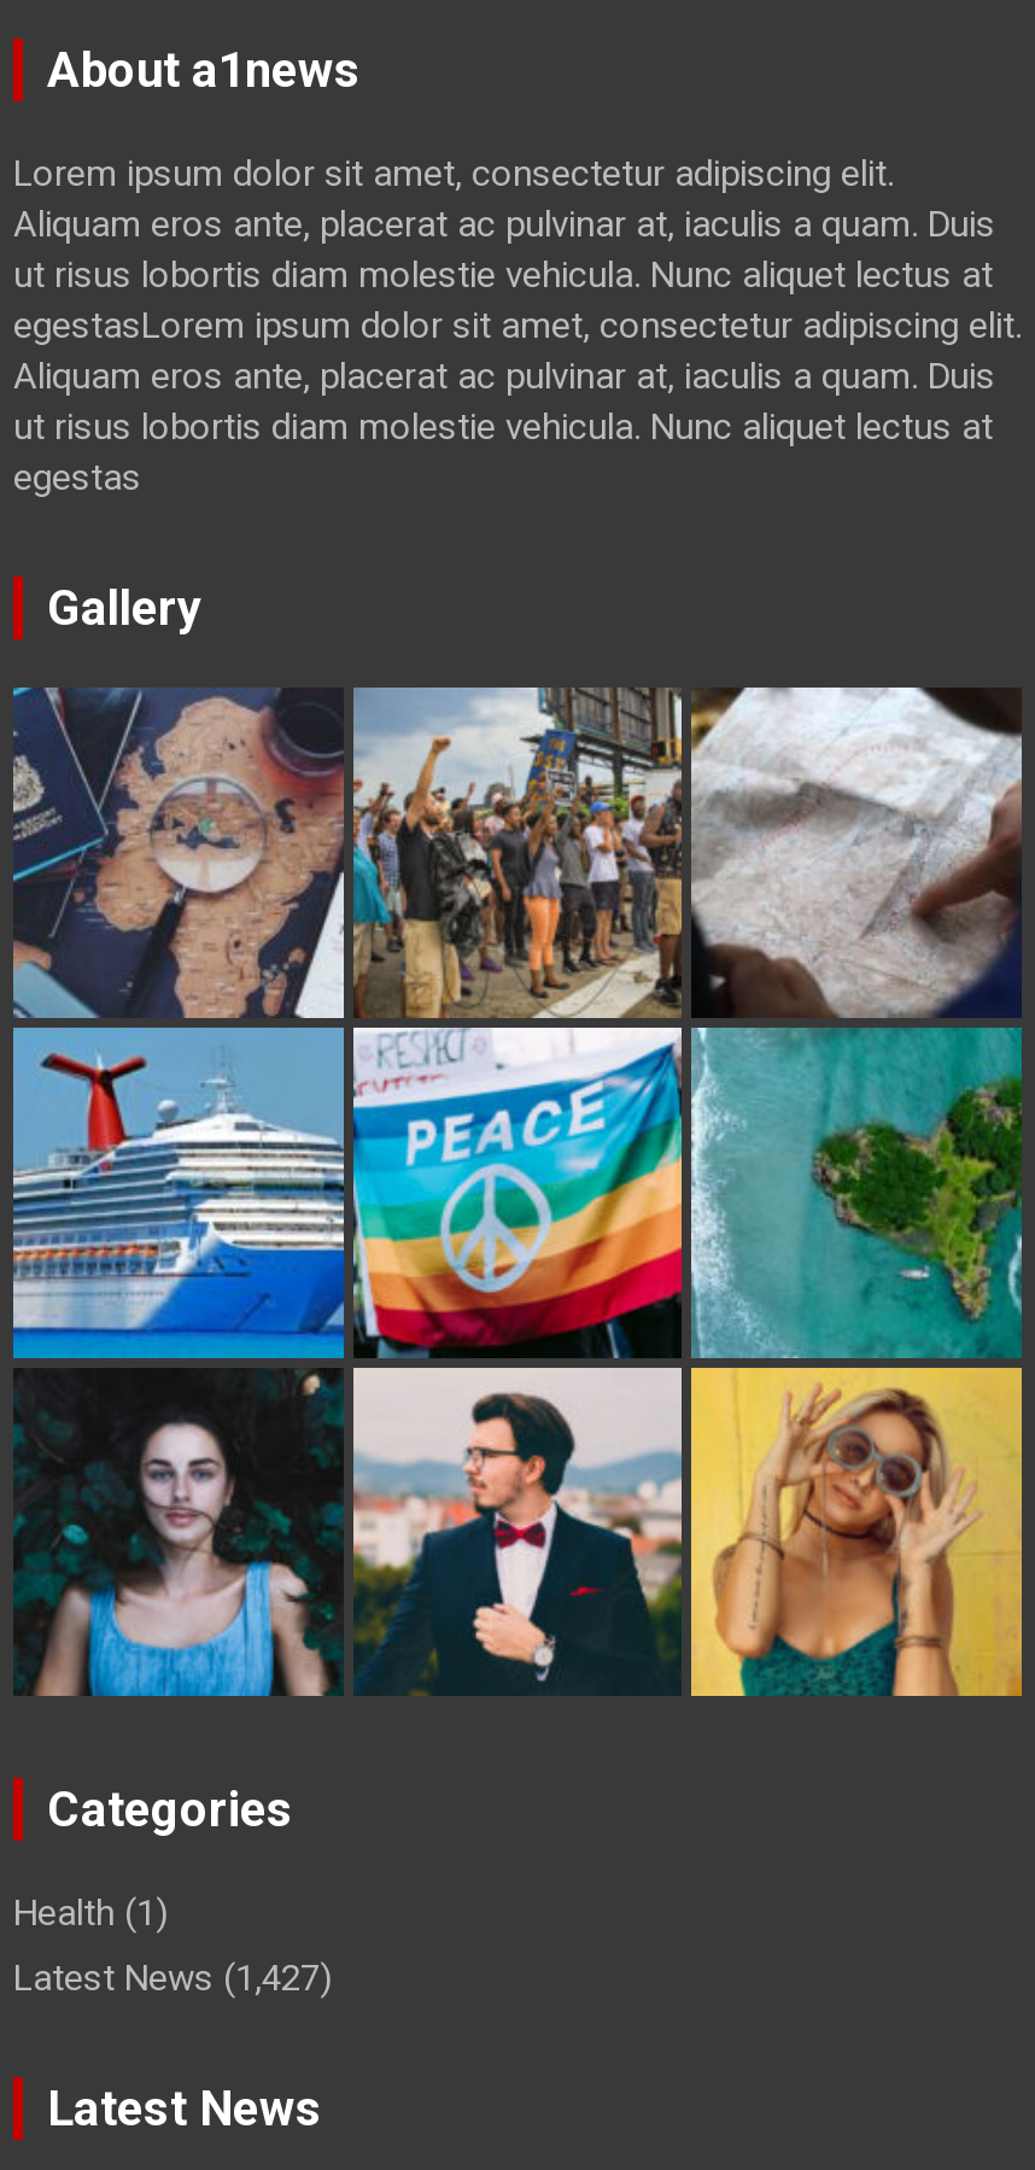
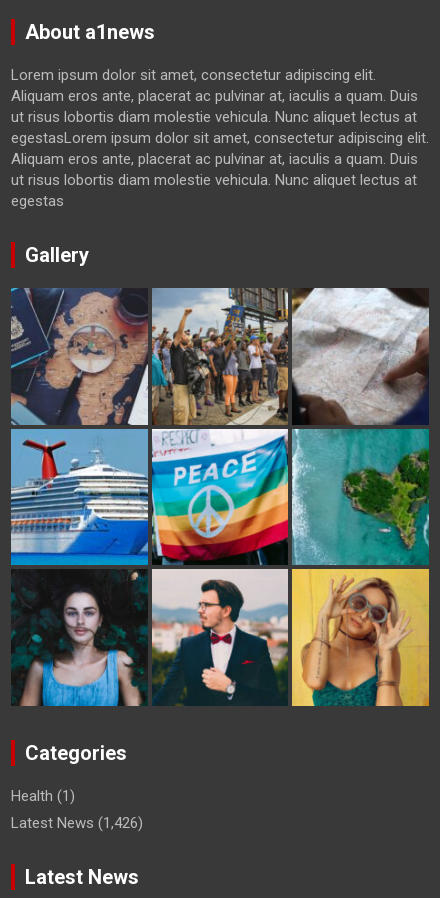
- Latest News (1,427)
+ Latest News (1,426)
